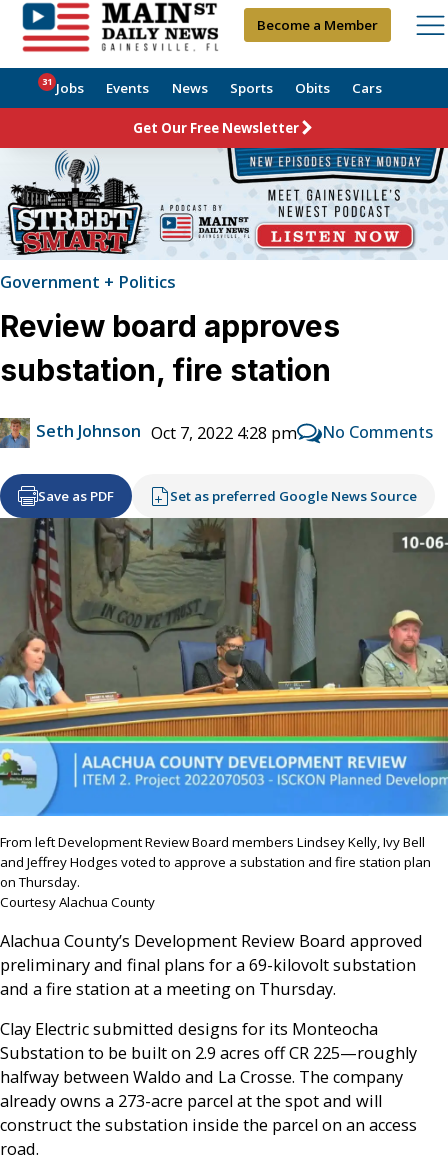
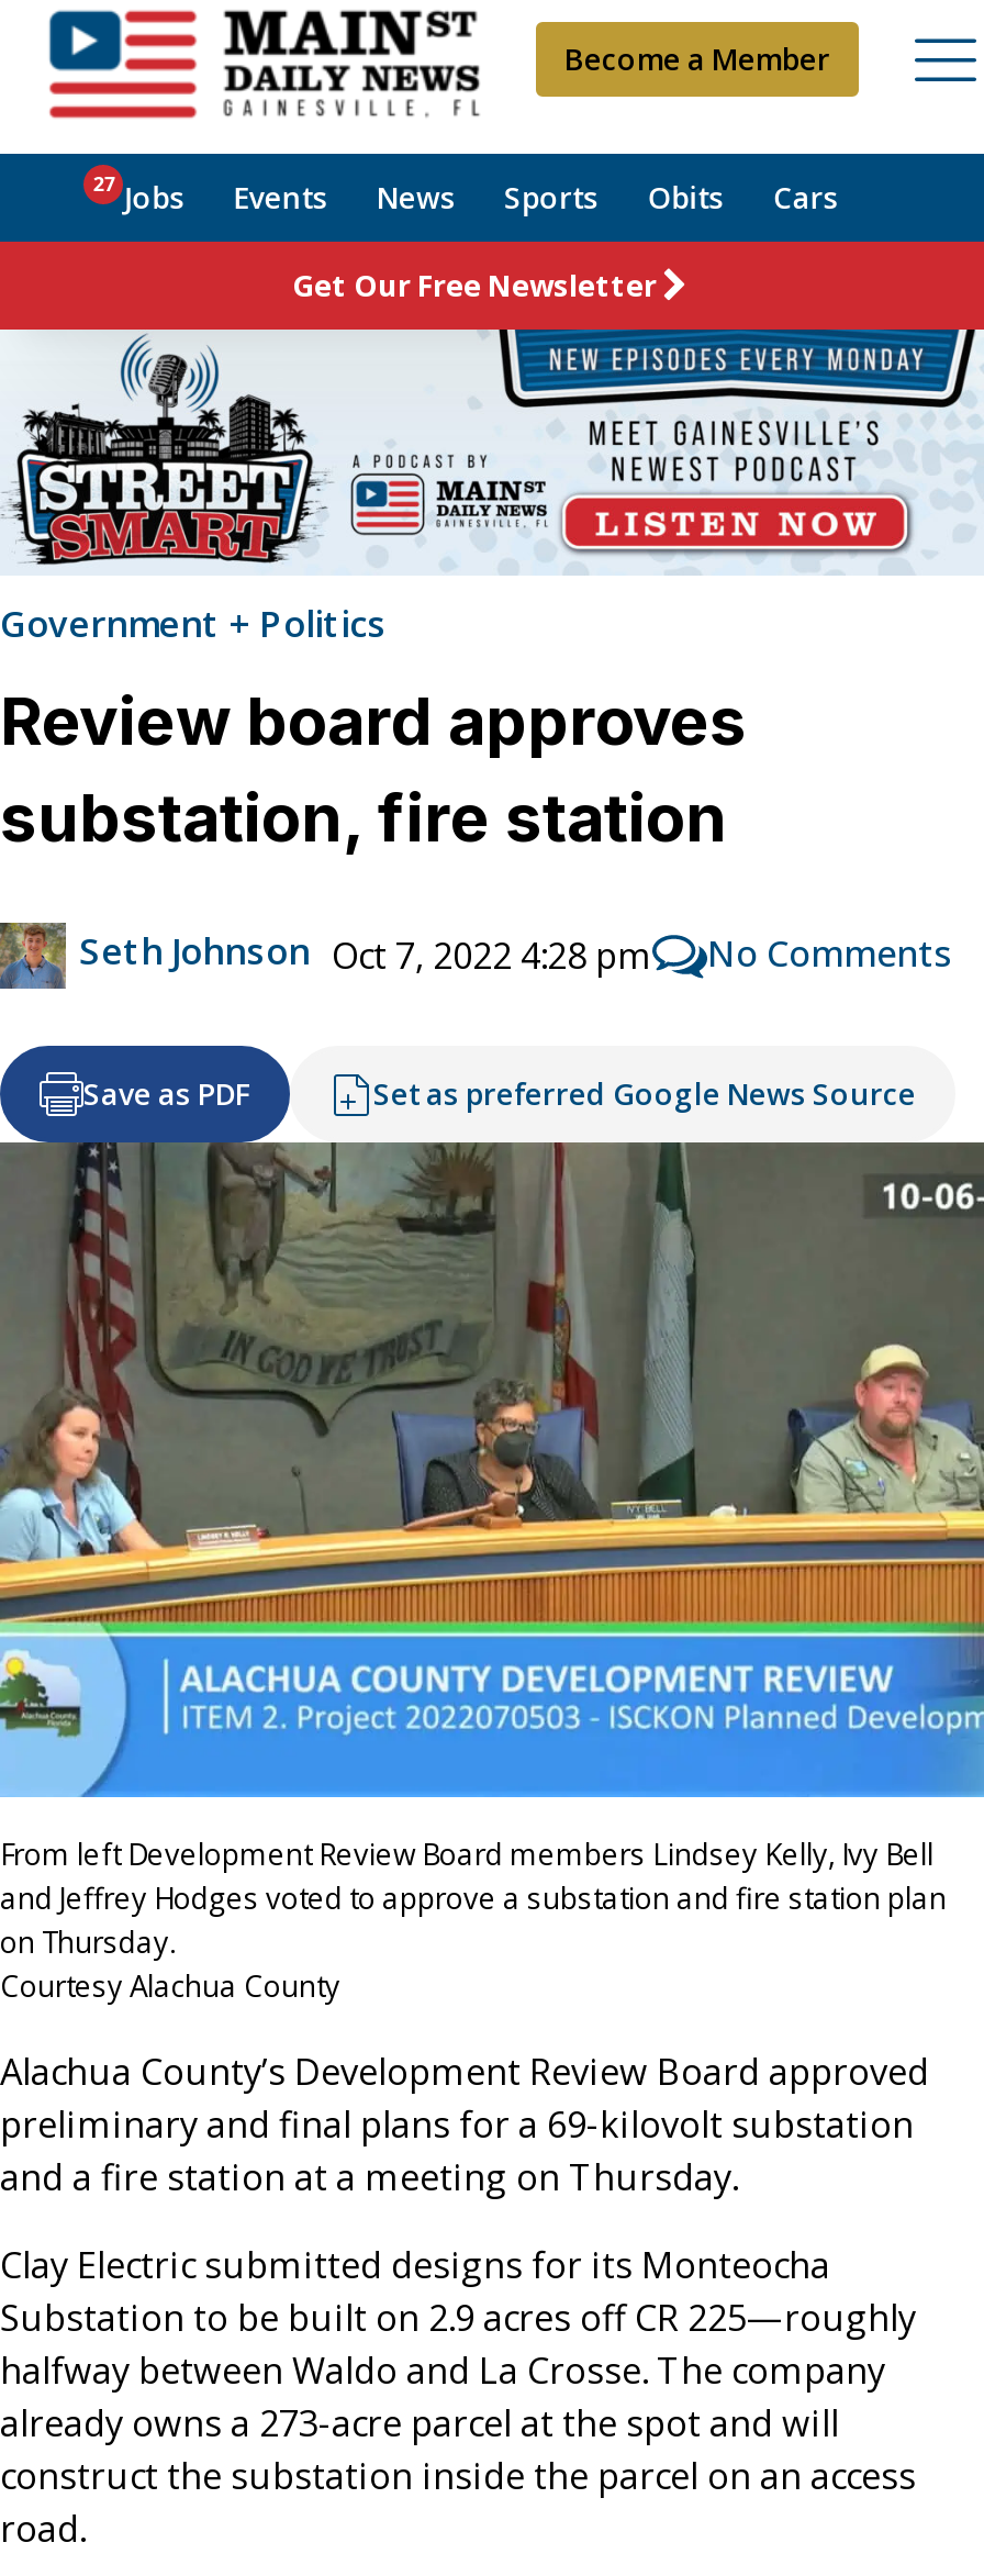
- 31 Jobs Events News Sports Obits Cars
+ 27 Jobs Events News Sports Obits Cars
